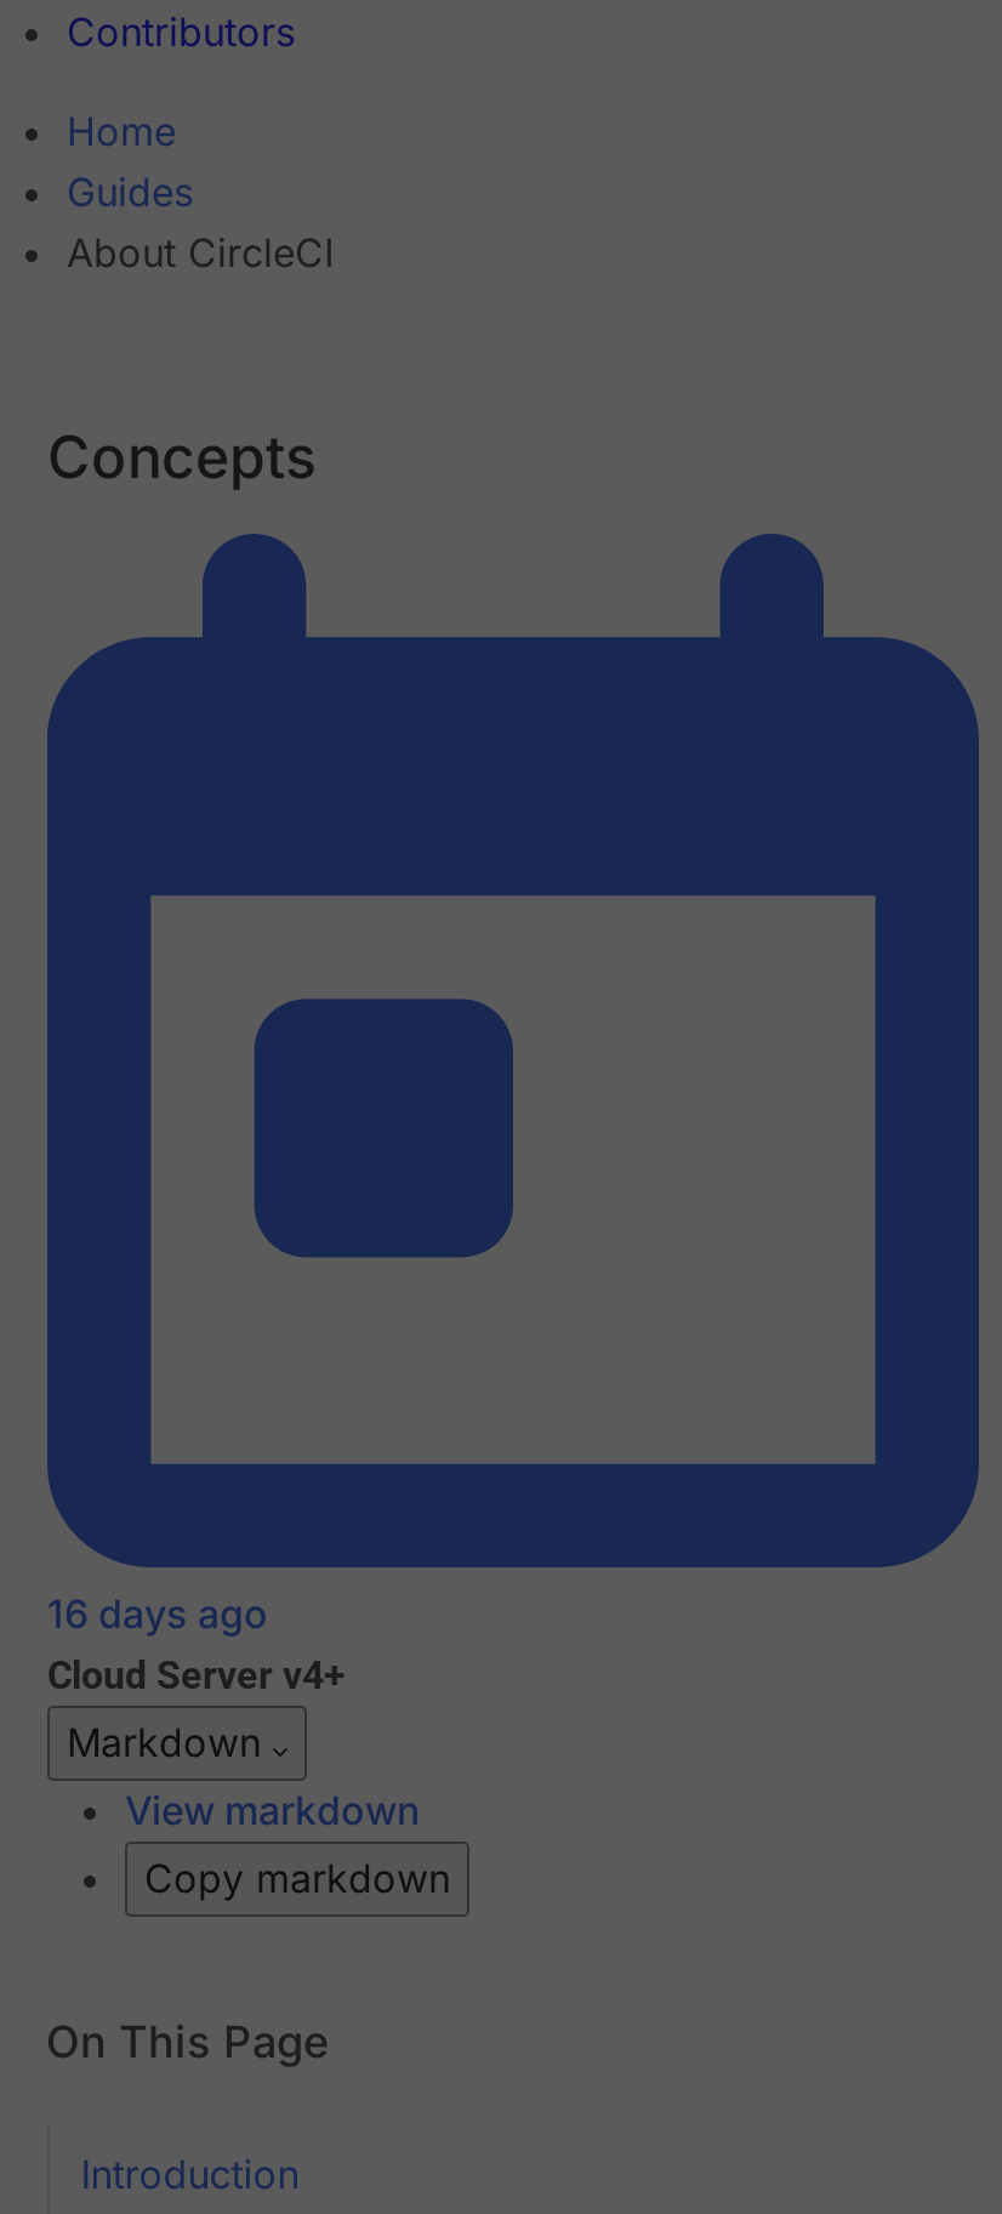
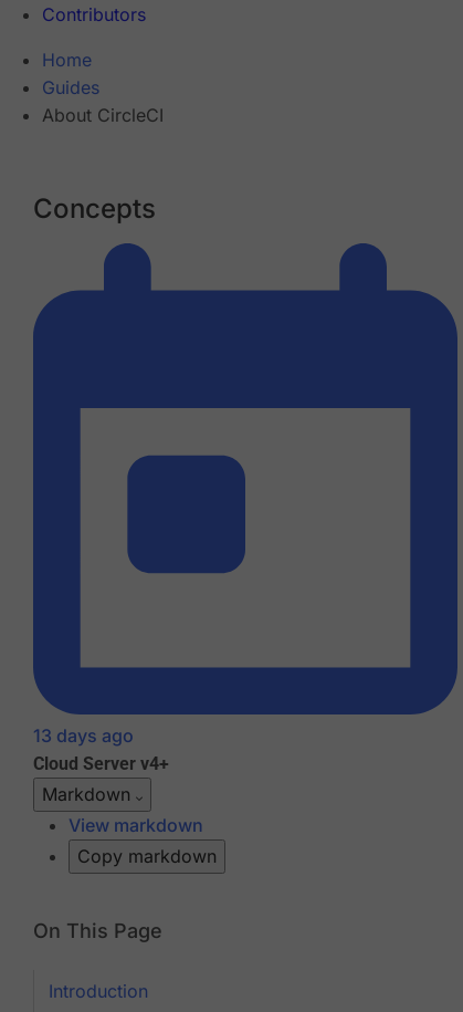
- 16 days ago
+ 13 days ago
